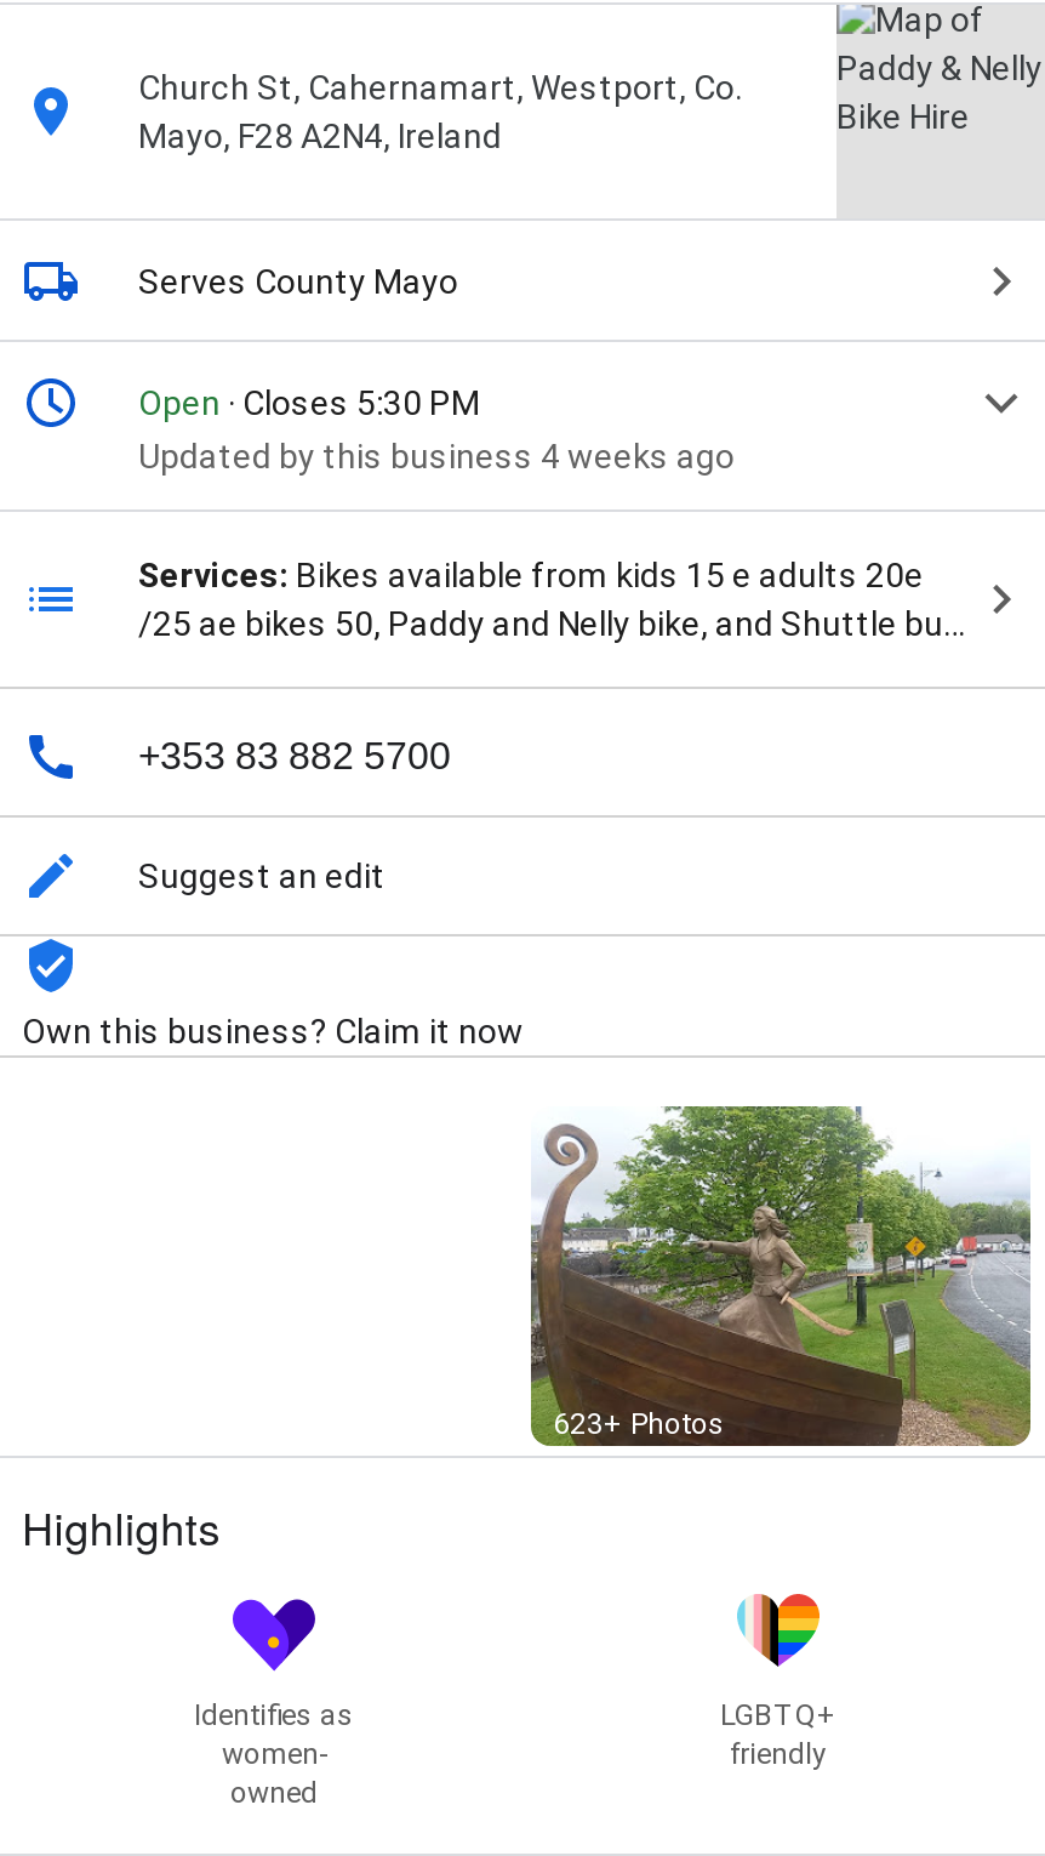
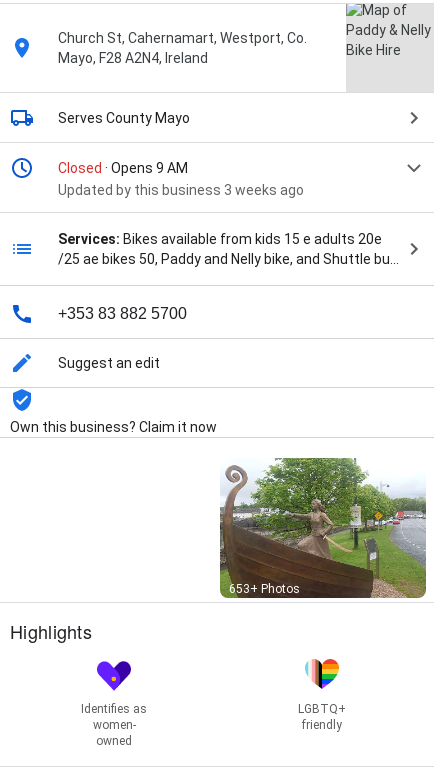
- Open · Closes 5:30 PM
- Updated by this business 4 weeks ago
+ Closed · Opens 9 AM
+ Updated by this business 3 weeks ago

- 623+ Photos
+ 653+ Photos
